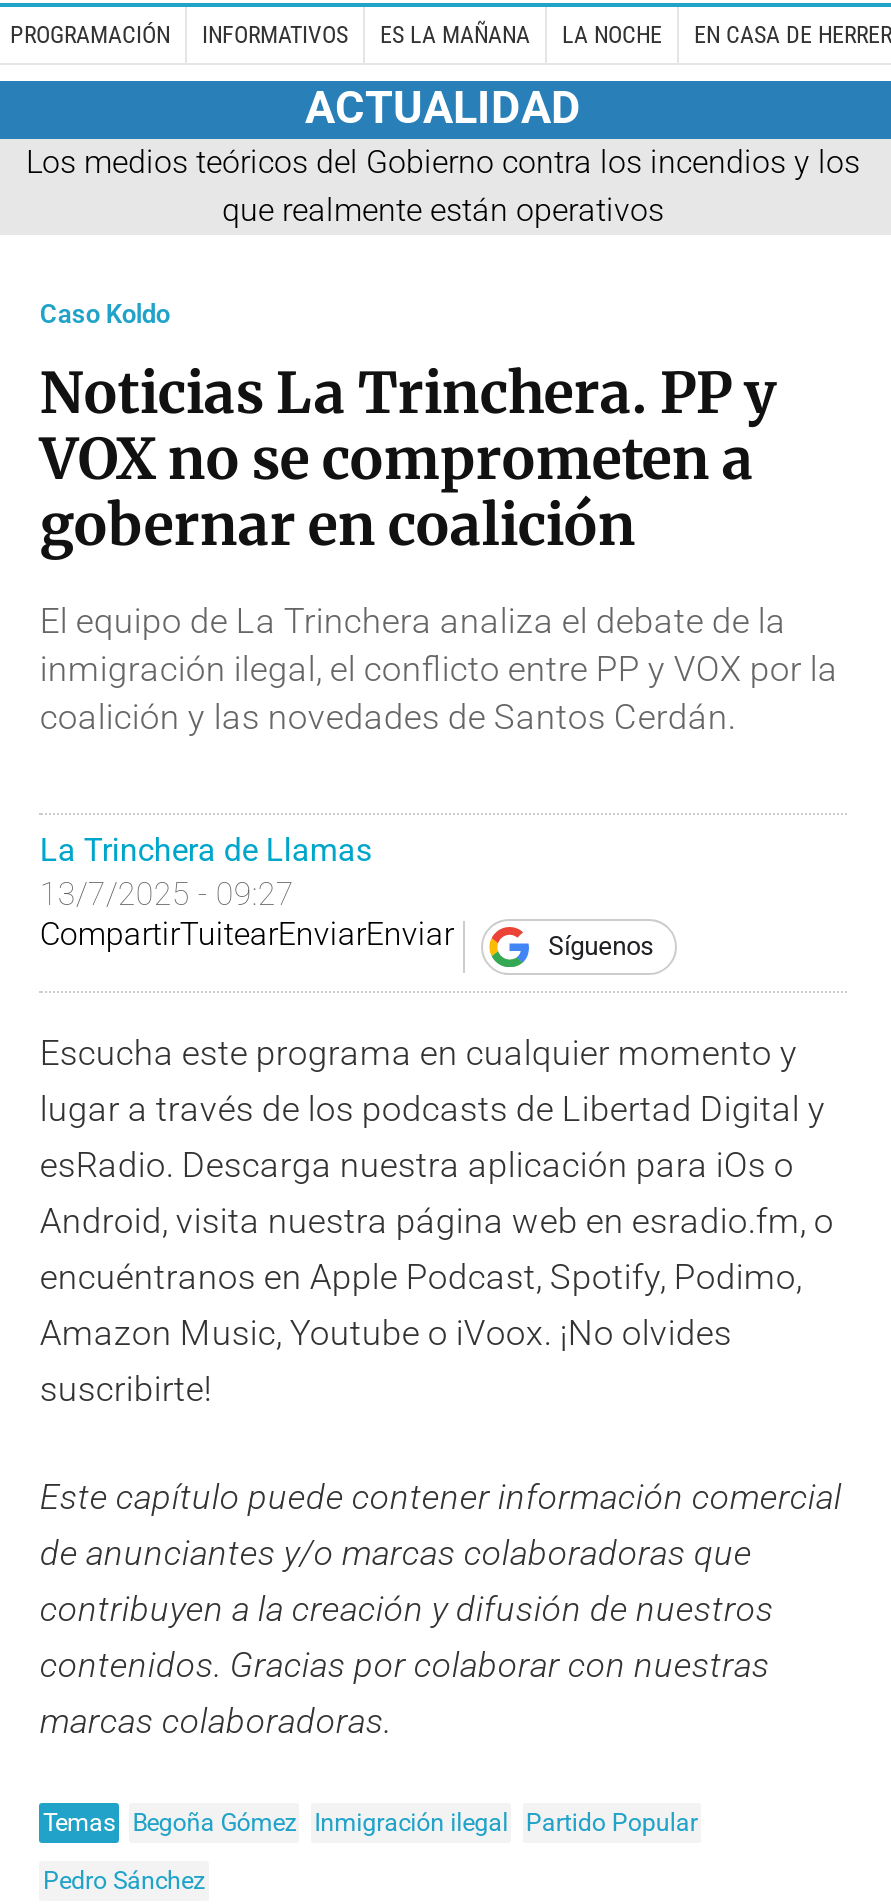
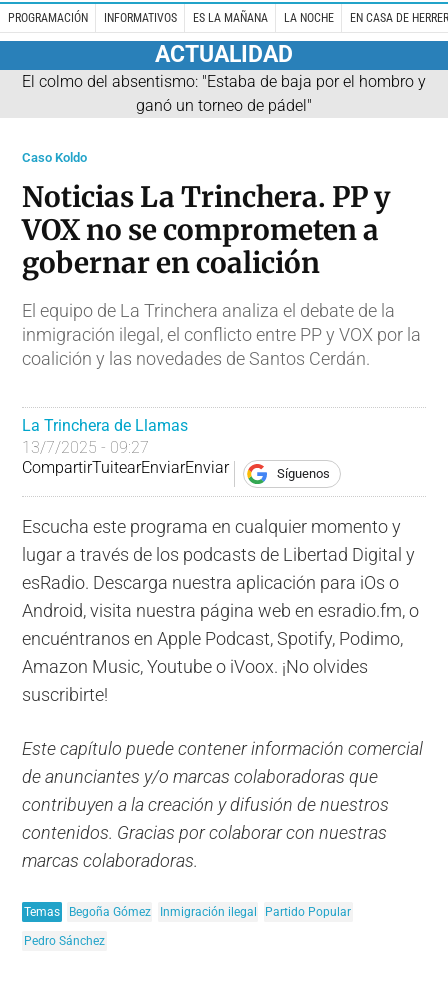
- Los medios teóricos del Gobierno contra los incendios y los
- que realmente están operativos
+ El colmo del absentismo: "Estaba de baja por el hombro y
+ ganó un torneo de pádel"
